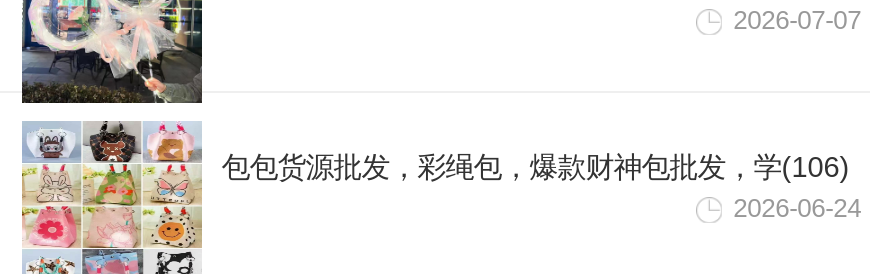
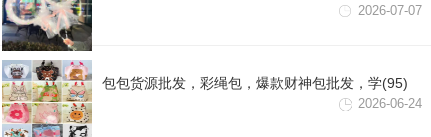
- 包包货源批发，彩绳包，爆款财神包批发，学(106)
+ 包包货源批发，彩绳包，爆款财神包批发，学(95)
